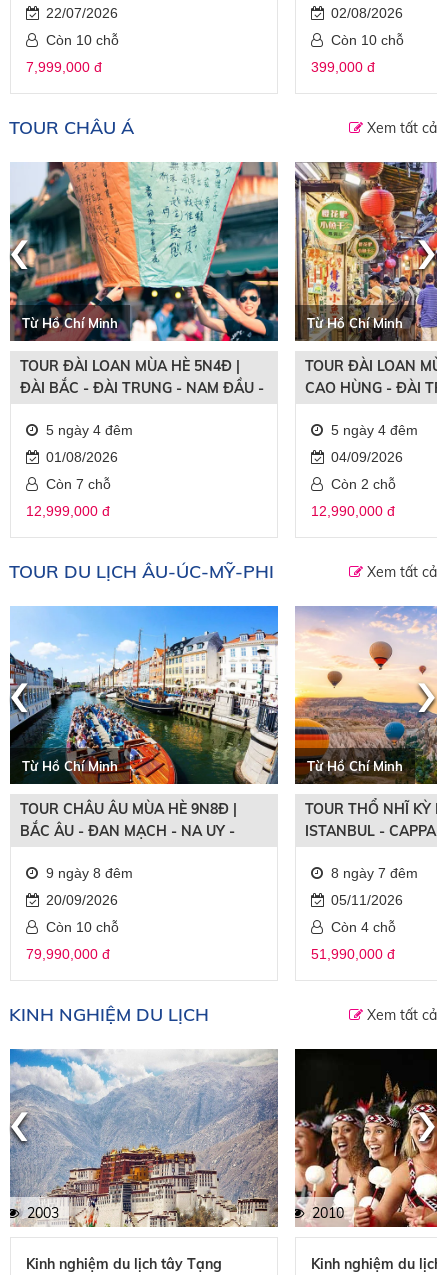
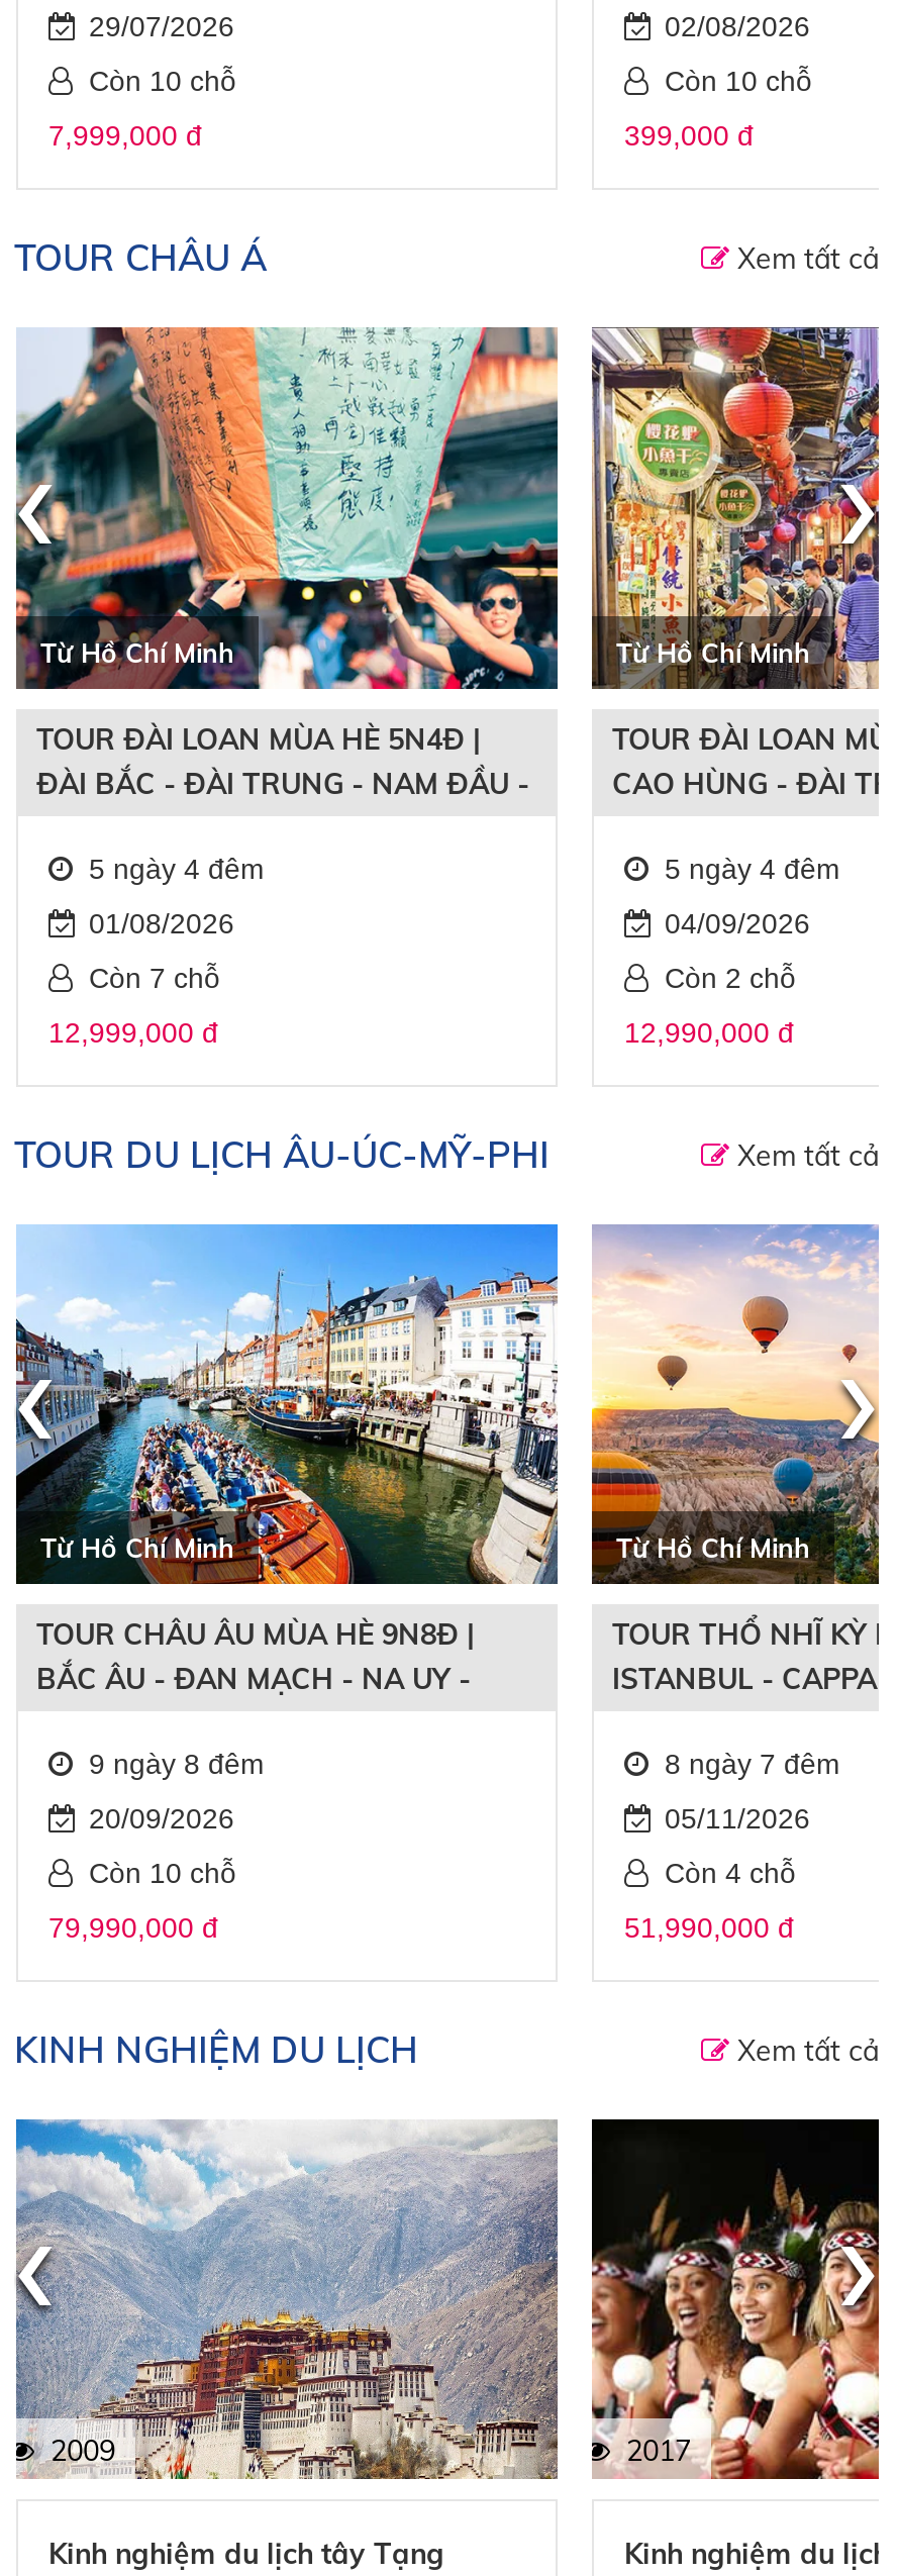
- 22/07/2026
+ 29/07/2026

- 2003
+ 2009

- 2010
+ 2017
